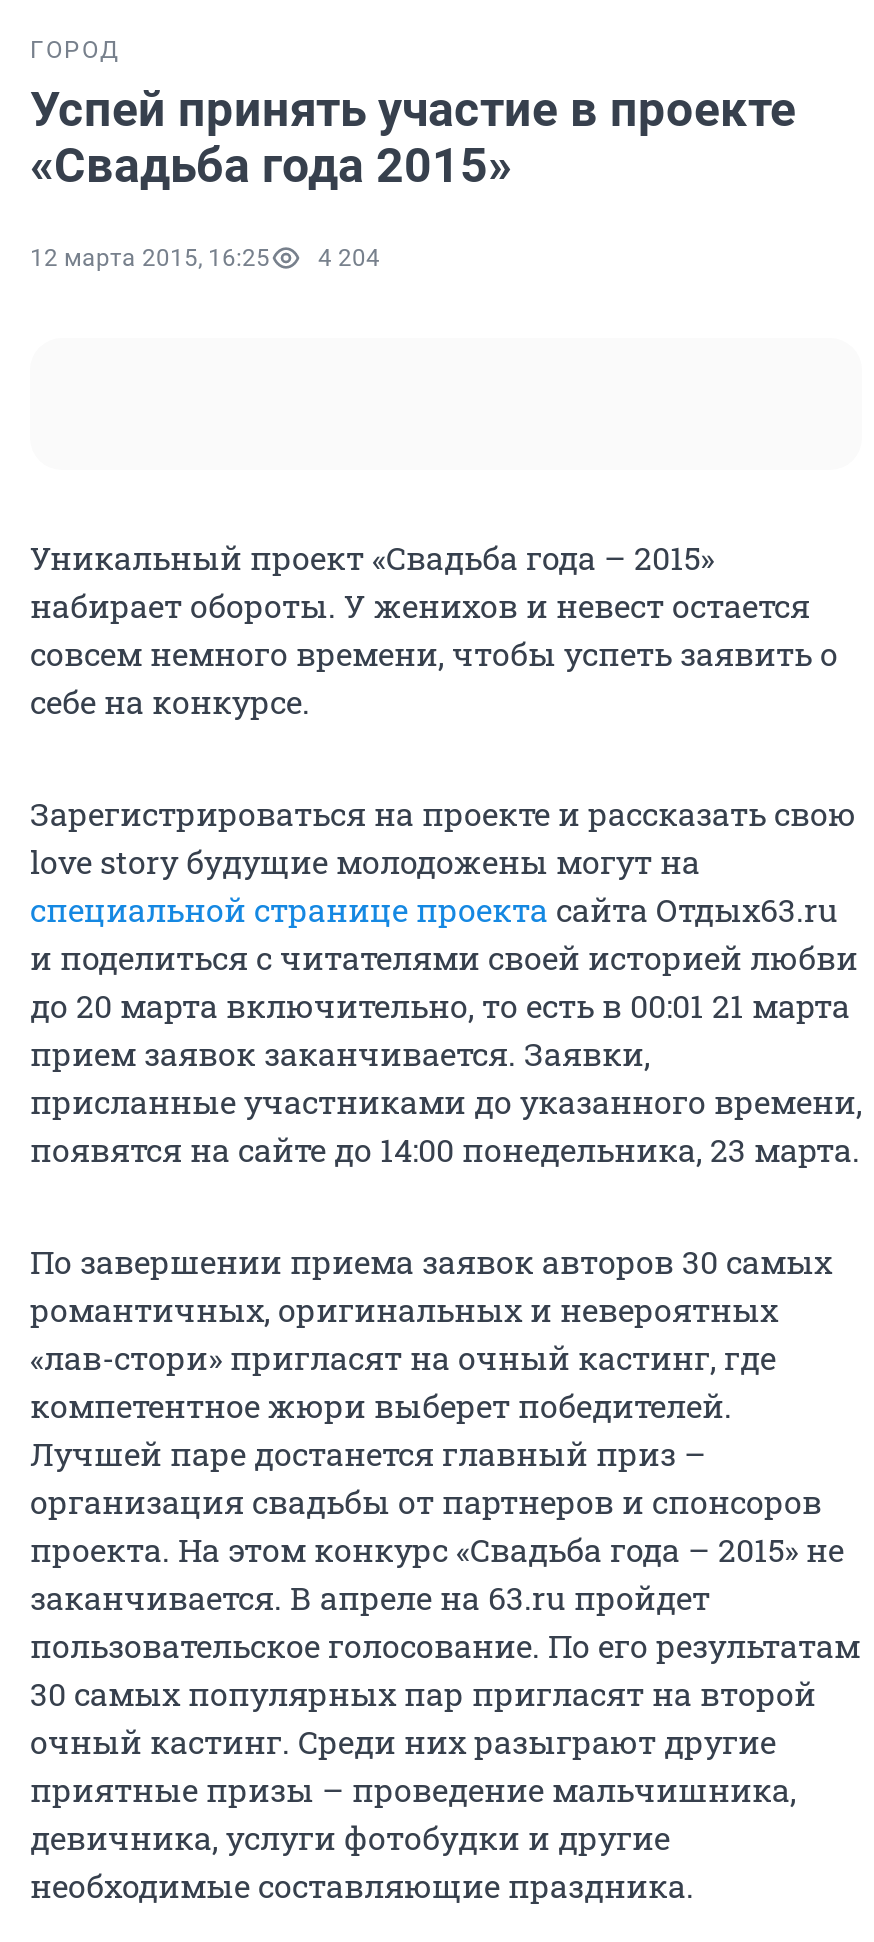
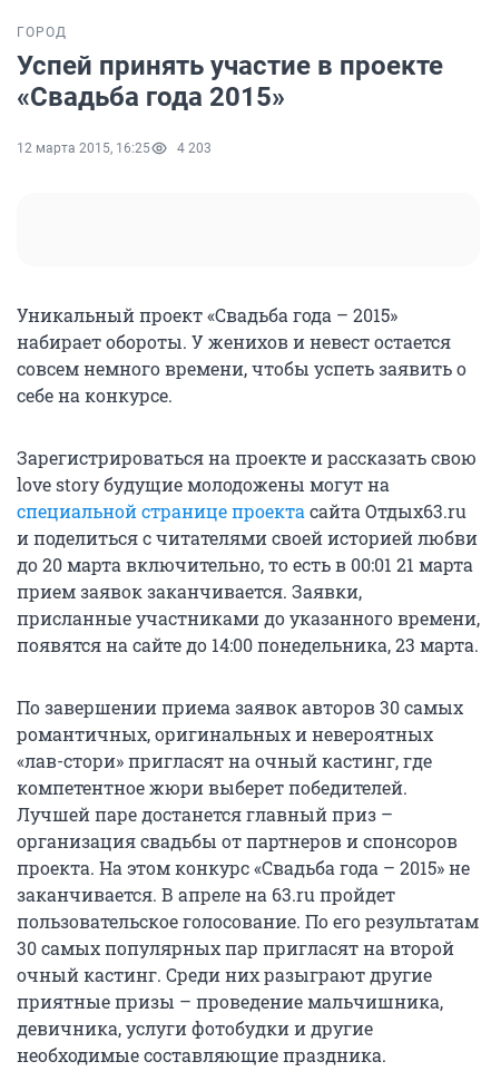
- 12 марта 2015, 16:25 4 204
+ 12 марта 2015, 16:25 4 203
